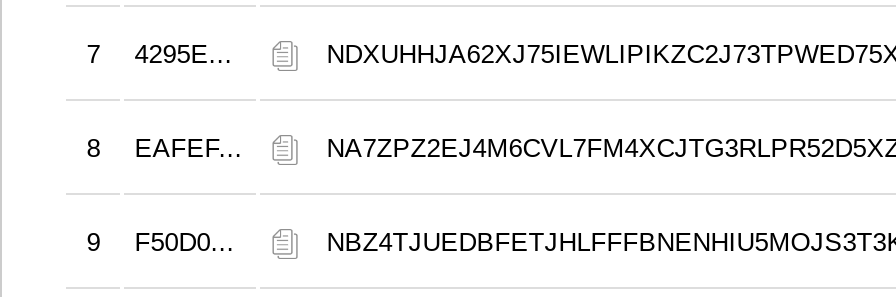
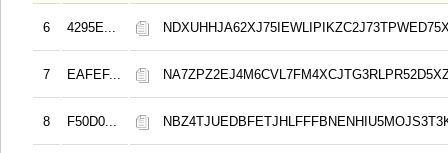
- 7 4295E...
+ 6 4295E...

- 8 EAFEF...
+ 7 EAFEF...

- 9 F50D0...
+ 8 F50D0...
